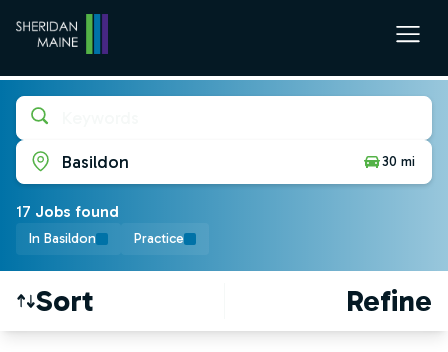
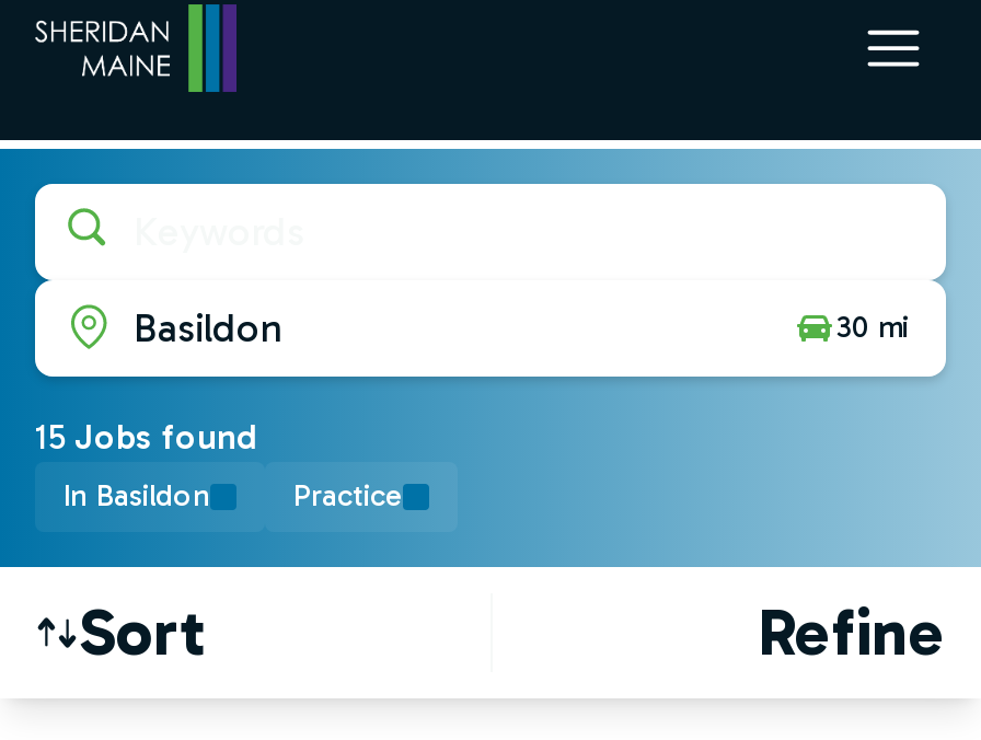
- 17 Jobs found
+ 15 Jobs found
